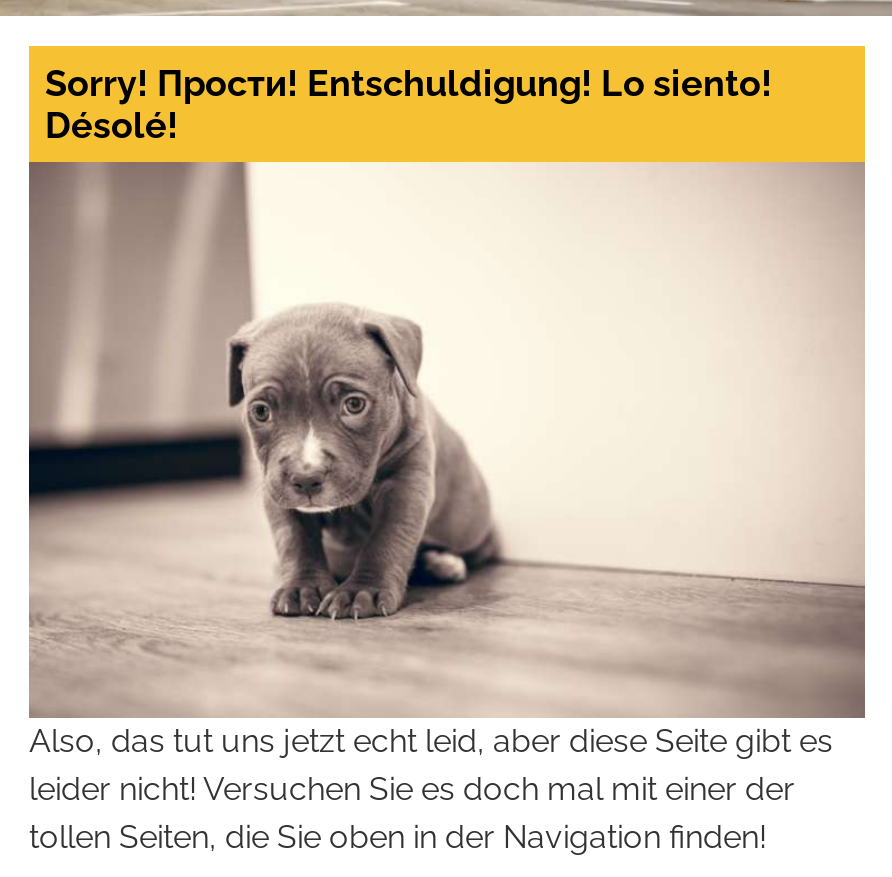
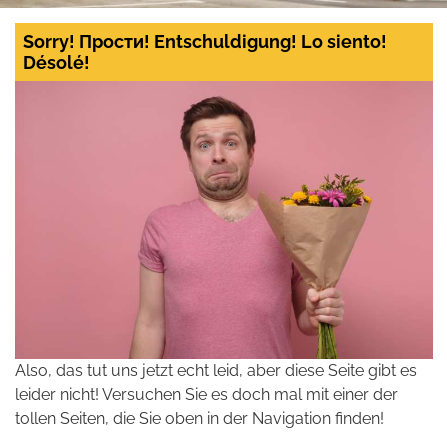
- [image]
+ [image]
